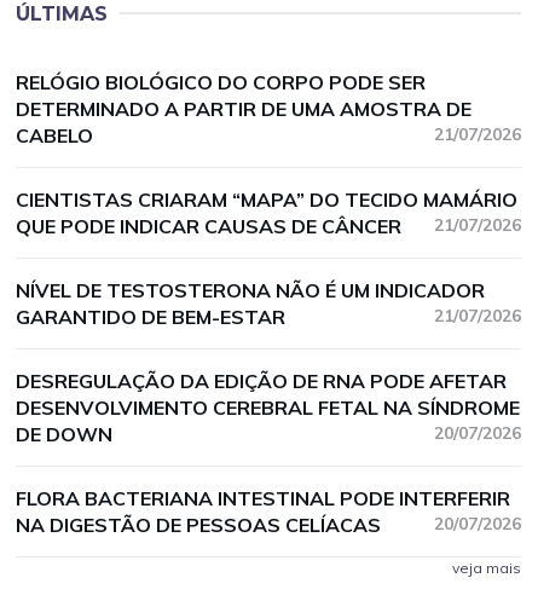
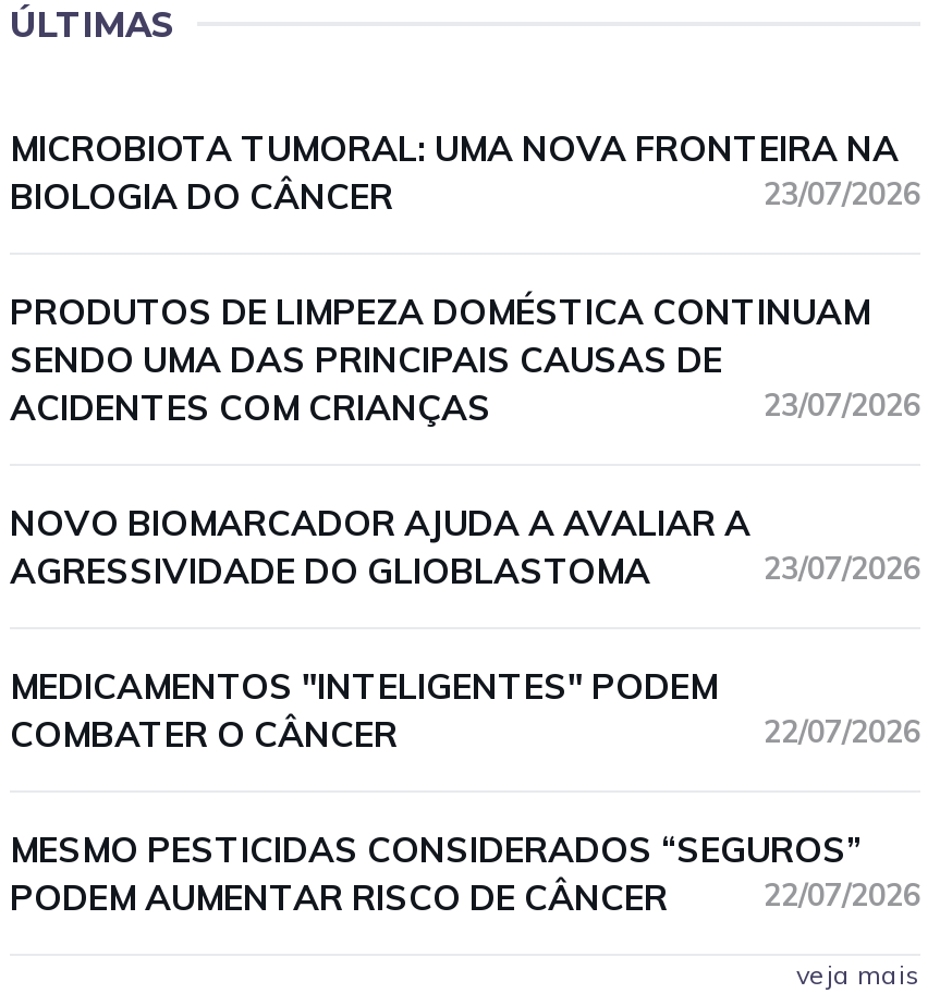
- RELÓGIO BIOLÓGICO DO CORPO PODE SER
- DETERMINADO A PARTIR DE UMA AMOSTRA DE
- CABELO
- 21/07/2026
+ MICROBIOTA TUMORAL: UMA NOVA FRONTEIRA NA
+ BIOLOGIA DO CÂNCER
+ 23/07/2026

- CIENTISTAS CRIARAM “MAPA” DO TECIDO MAMÁRIO
- QUE PODE INDICAR CAUSAS DE CÂNCER
- 21/07/2026
+ PRODUTOS DE LIMPEZA DOMÉSTICA CONTINUAM
+ SENDO UMA DAS PRINCIPAIS CAUSAS DE
+ ACIDENTES COM CRIANÇAS
+ 23/07/2026

- NÍVEL DE TESTOSTERONA NÃO É UM INDICADOR
- GARANTIDO DE BEM-ESTAR
- 21/07/2026
+ NOVO BIOMARCADOR AJUDA A AVALIAR A
+ AGRESSIVIDADE DO GLIOBLASTOMA
+ 23/07/2026

- DESREGULAÇÃO DA EDIÇÃO DE RNA PODE AFETAR
- DESENVOLVIMENTO CEREBRAL FETAL NA SÍNDROME
- DE DOWN
- 20/07/2026
+ MEDICAMENTOS "INTELIGENTES" PODEM
+ COMBATER O CÂNCER
+ 22/07/2026

- FLORA BACTERIANA INTESTINAL PODE INTERFERIR
- NA DIGESTÃO DE PESSOAS CELÍACAS
- 20/07/2026
+ MESMO PESTICIDAS CONSIDERADOS “SEGUROS”
+ PODEM AUMENTAR RISCO DE CÂNCER
+ 22/07/2026
